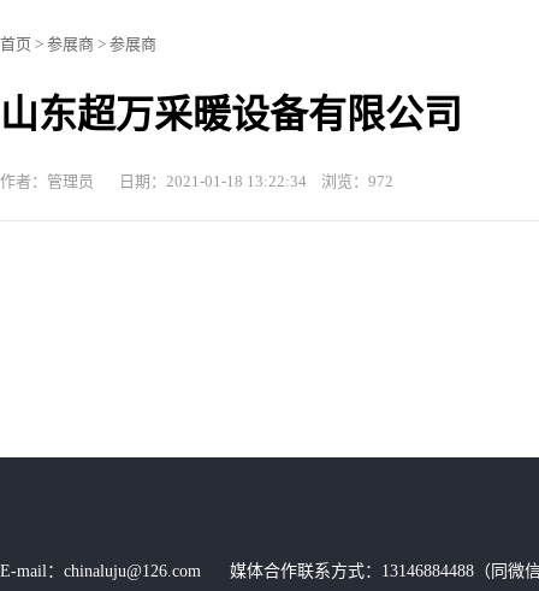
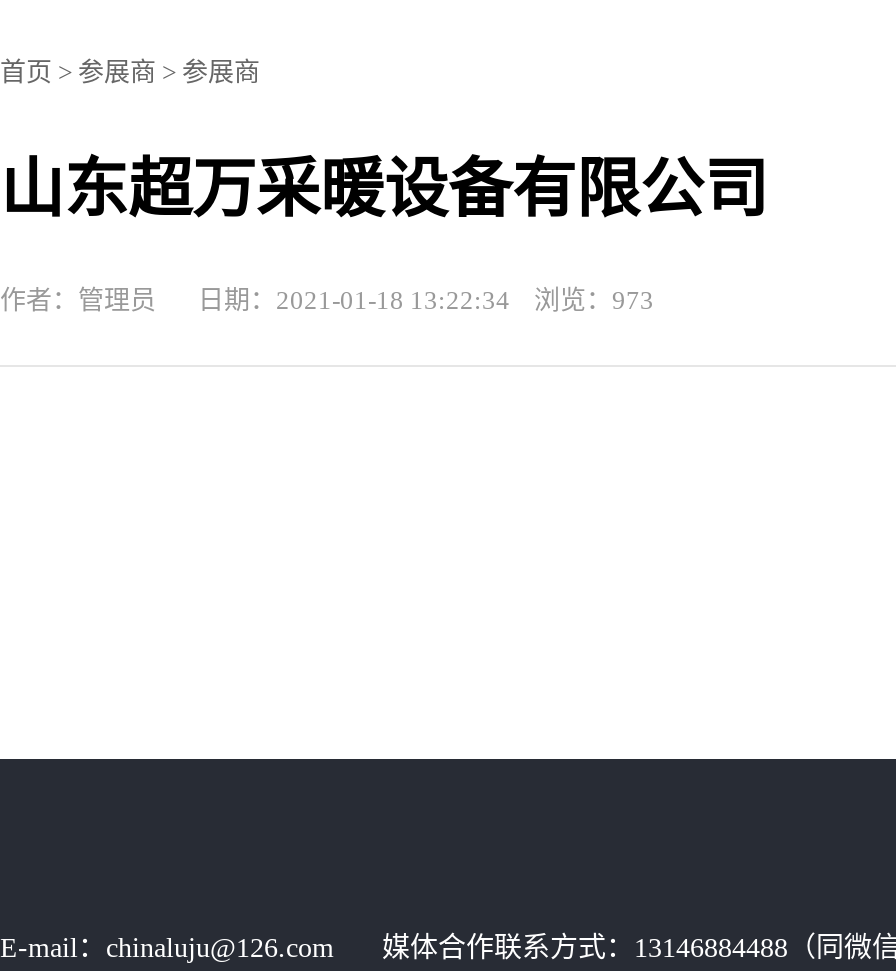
- 作者：管理员 日期：2021-01-18 13:22:34 浏览：972
+ 作者：管理员 日期：2021-01-18 13:22:34 浏览：973
